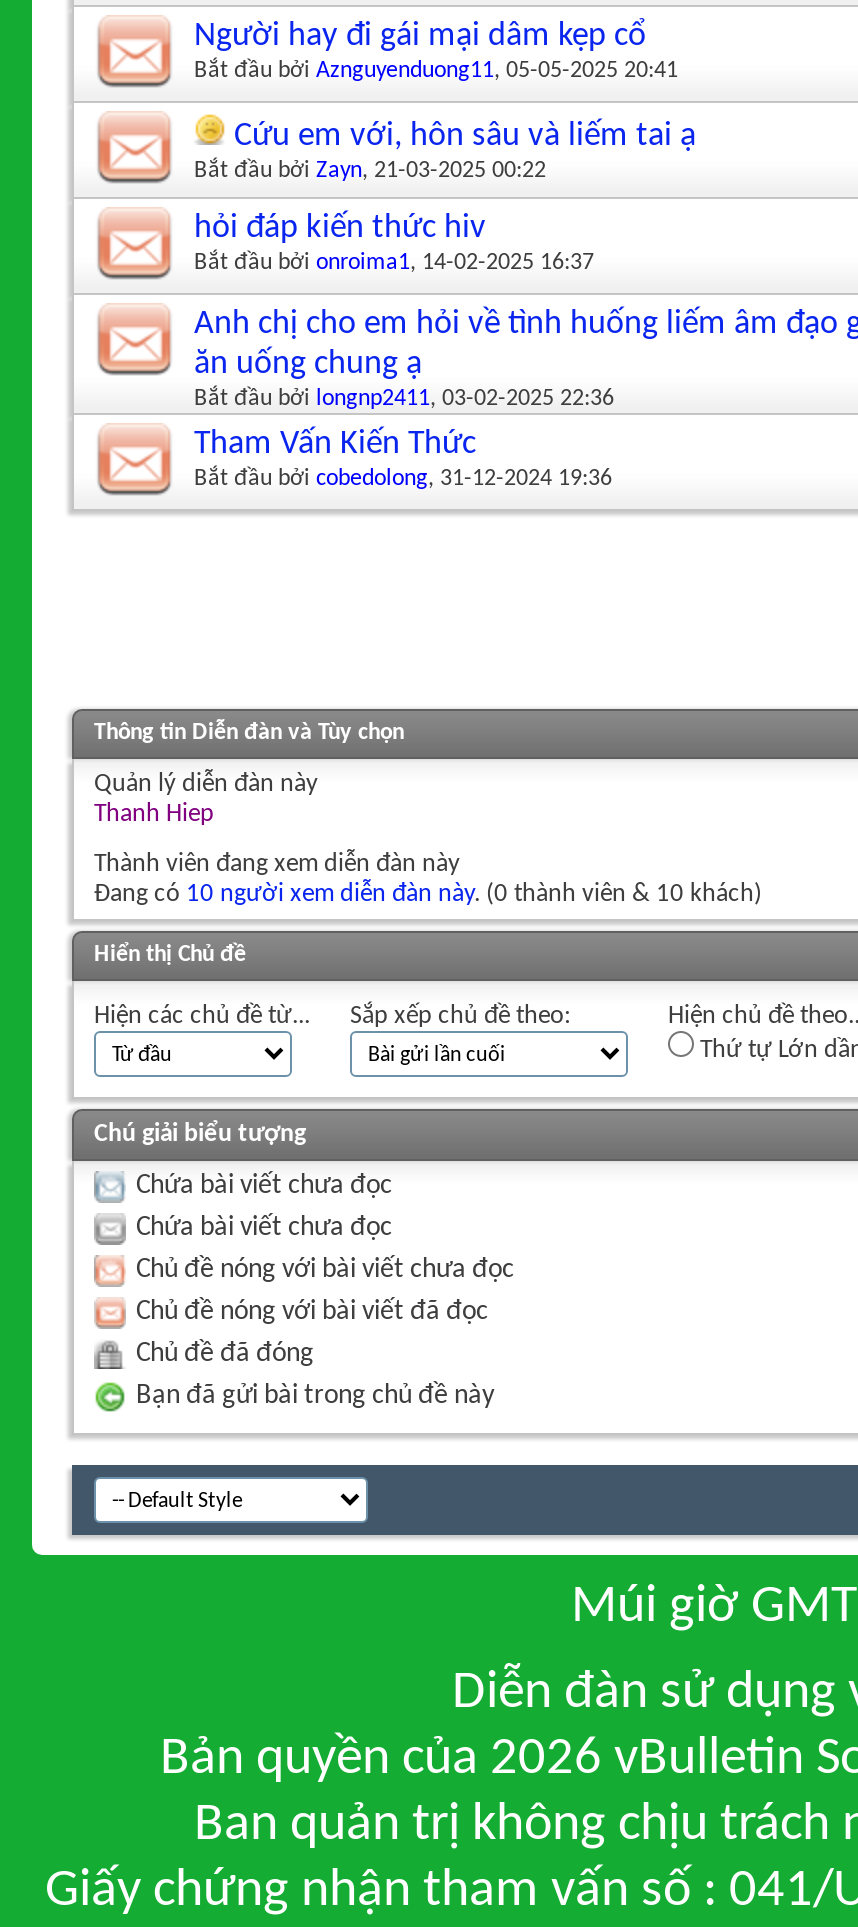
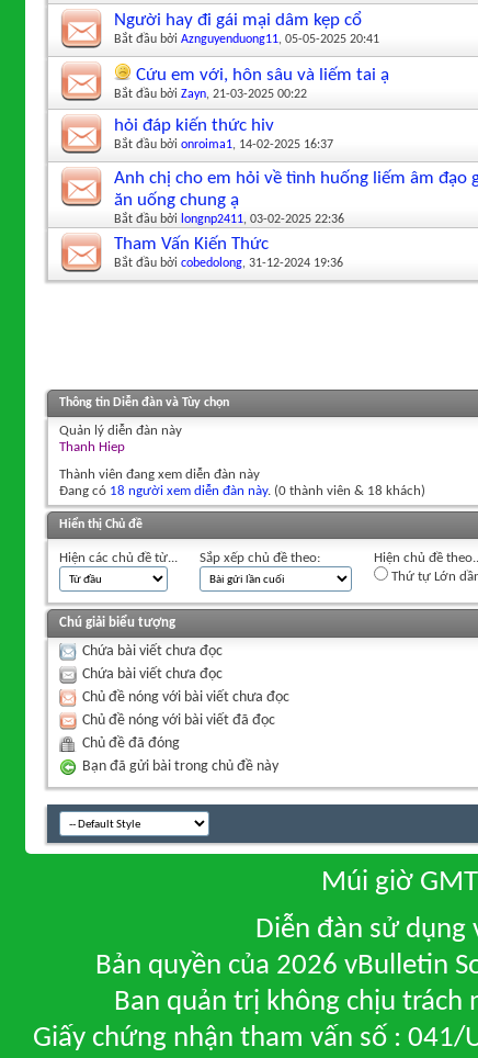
- Đang có 10 người xem diễn đàn này. (0 thành viên & 10 khách)
+ Đang có 18 người xem diễn đàn này. (0 thành viên & 18 khách)
